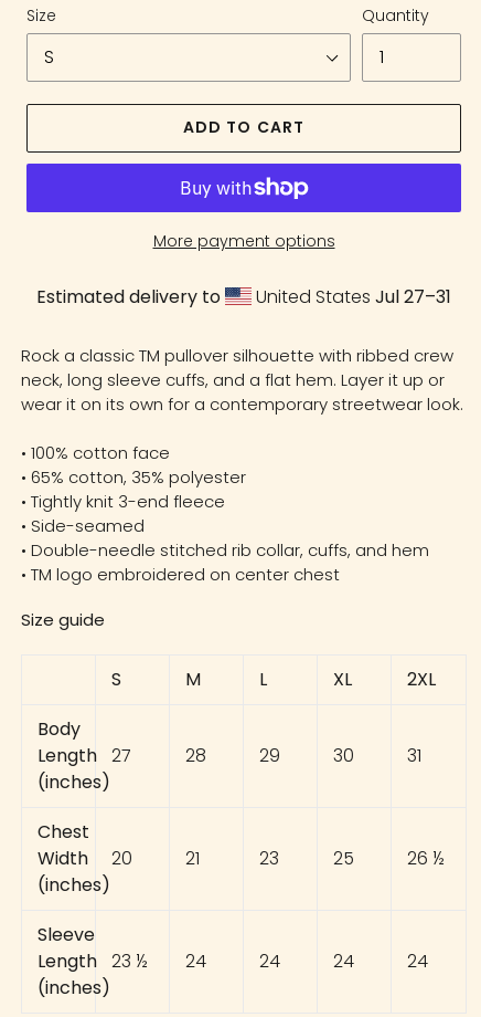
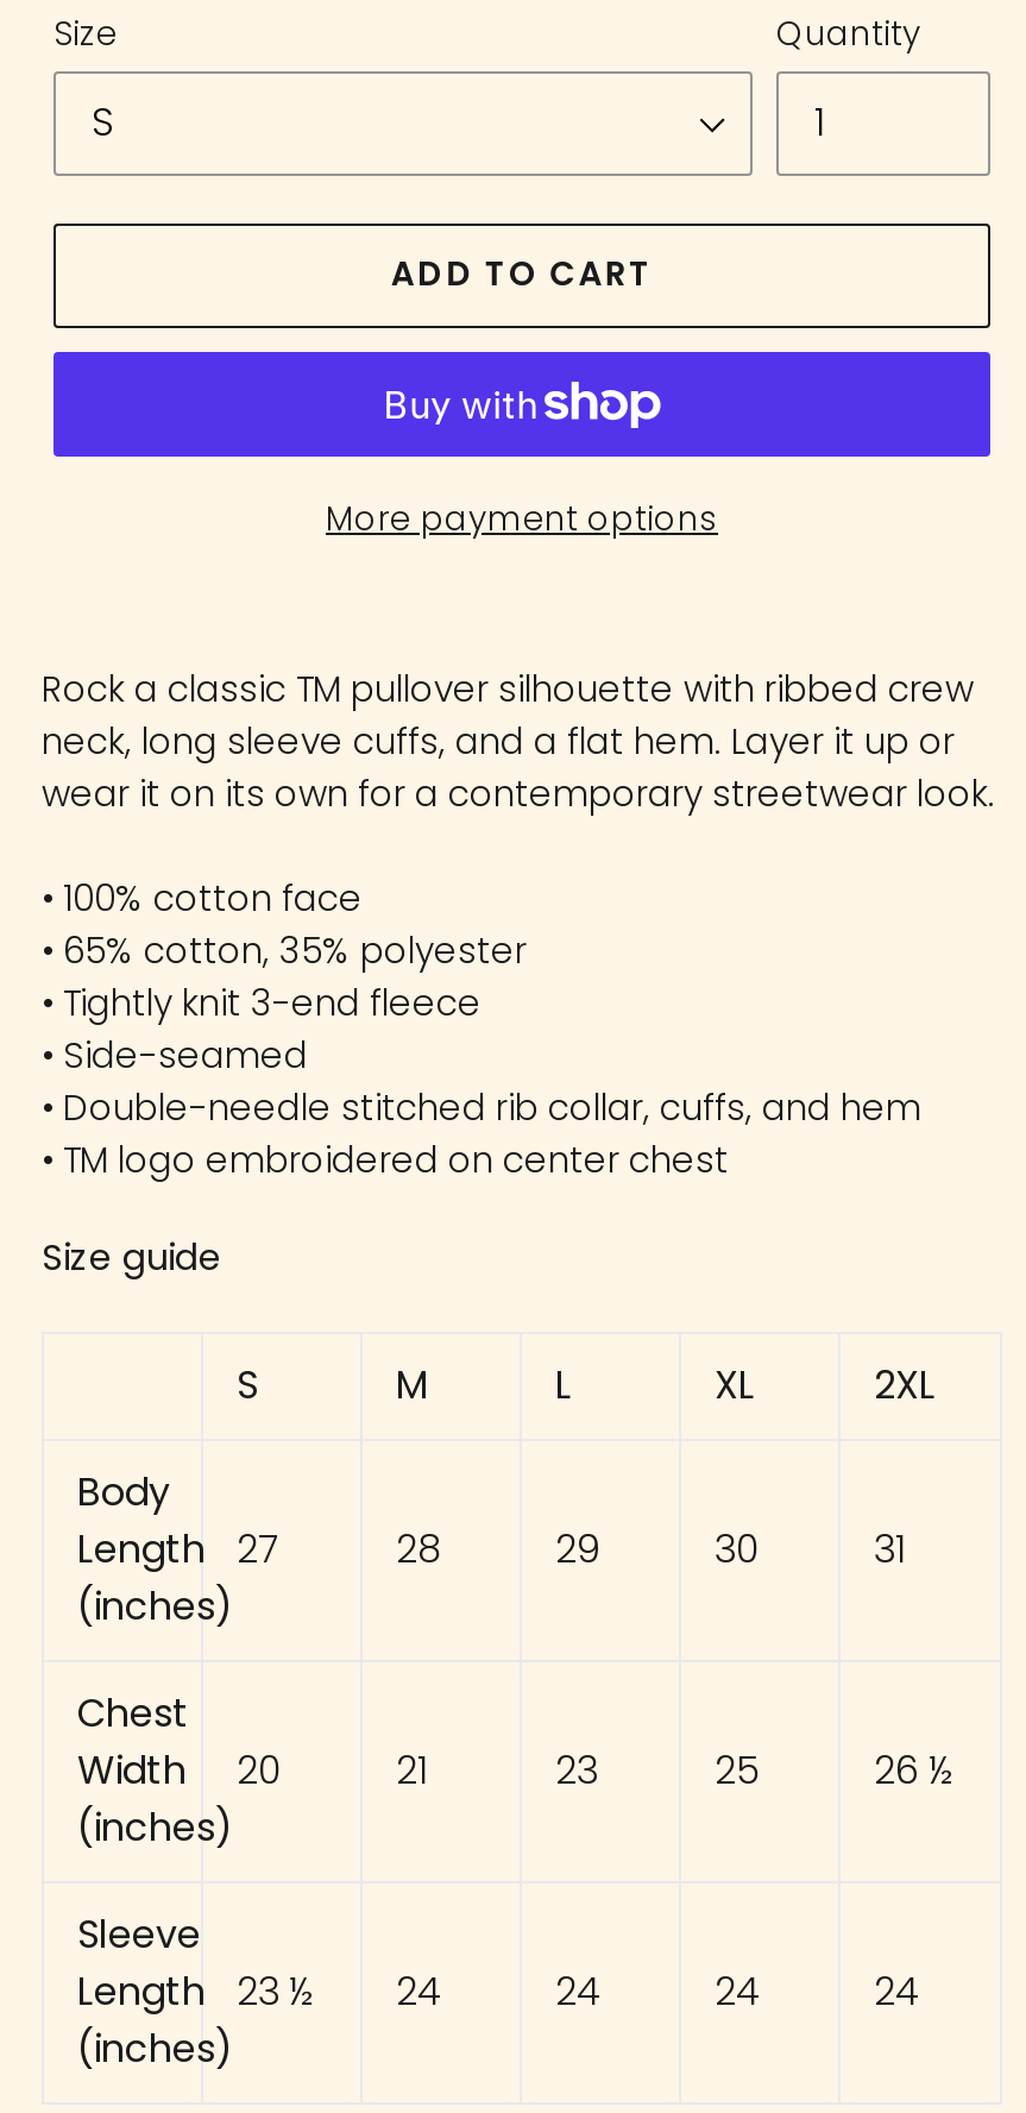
- Estimated delivery to
- United States Jul 27–31
